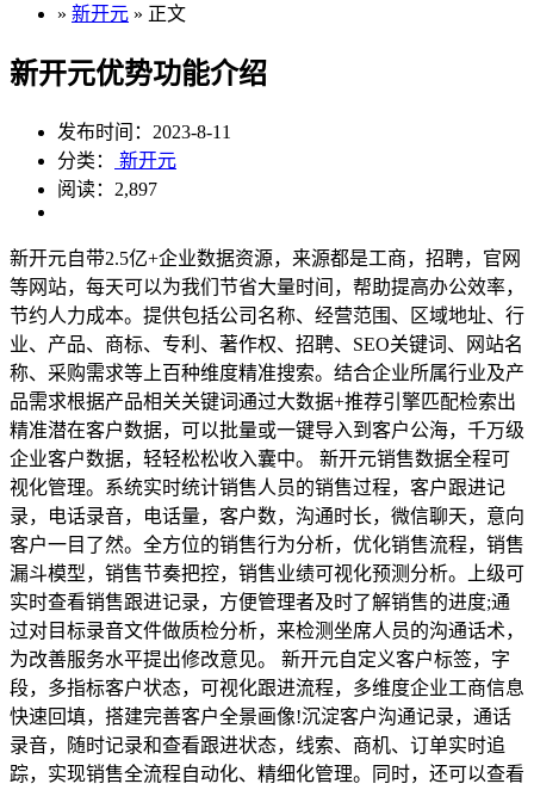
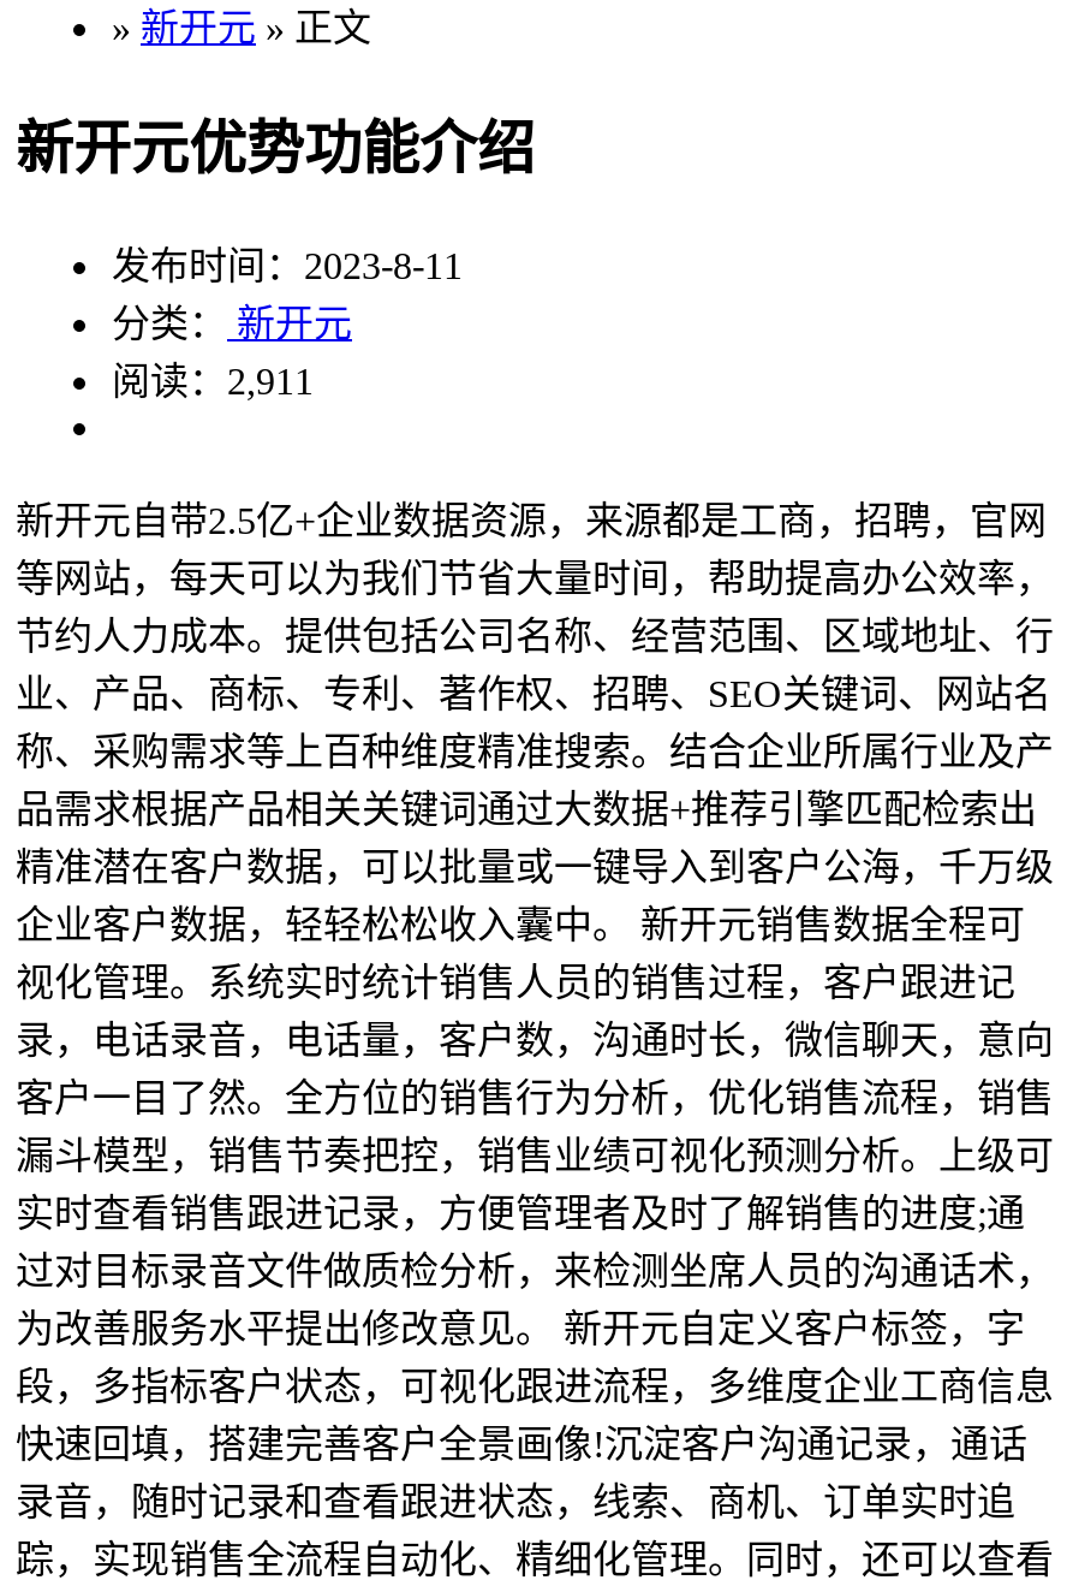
- 阅读：2,897
+ 阅读：2,911
